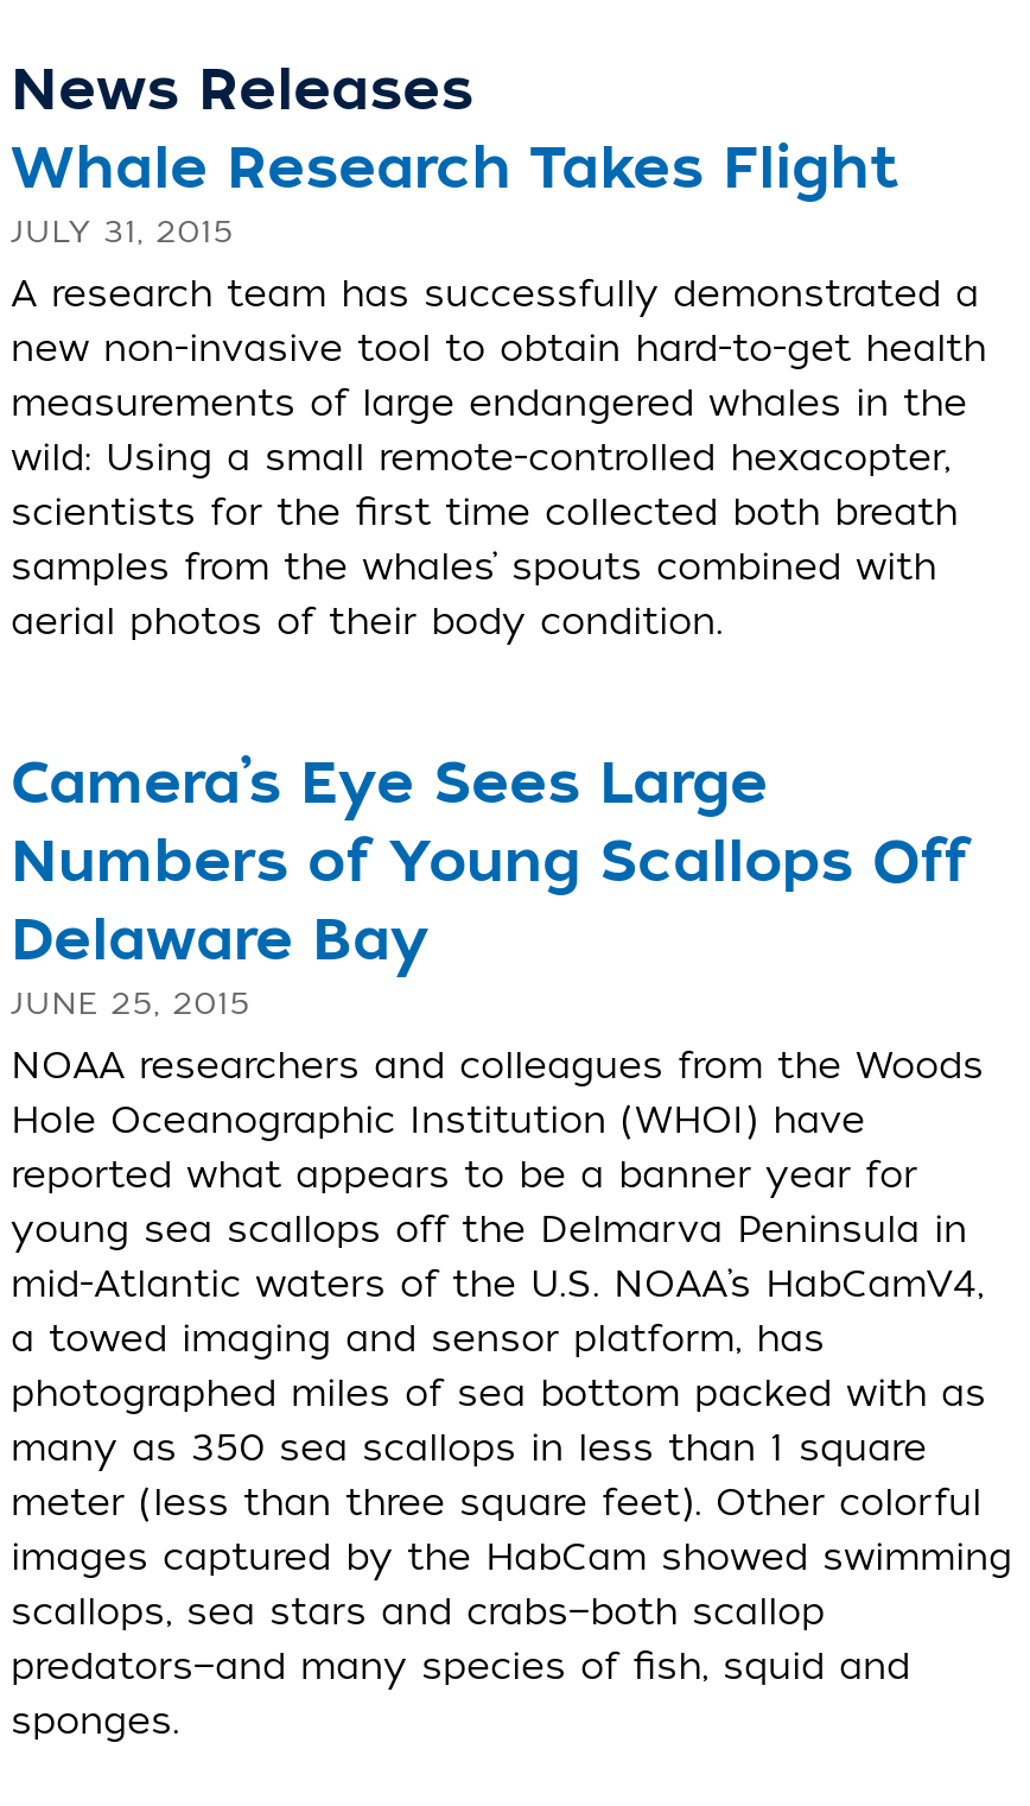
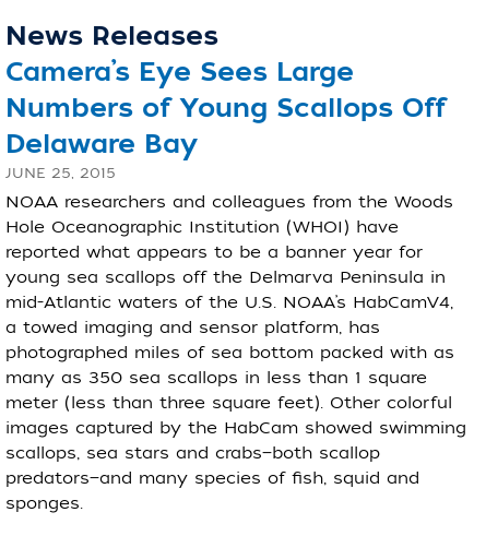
- Whale Research Takes Flight
- JULY 31, 2015
- A research team has successfully demonstrated a
- new non-invasive tool to obtain hard-to-get health
- measurements of large endangered whales in the
- wild: Using a small remote-controlled hexacopter,
- scientists for the first time collected both breath
- samples from the whales’ spouts combined with
- aerial photos of their body condition.
